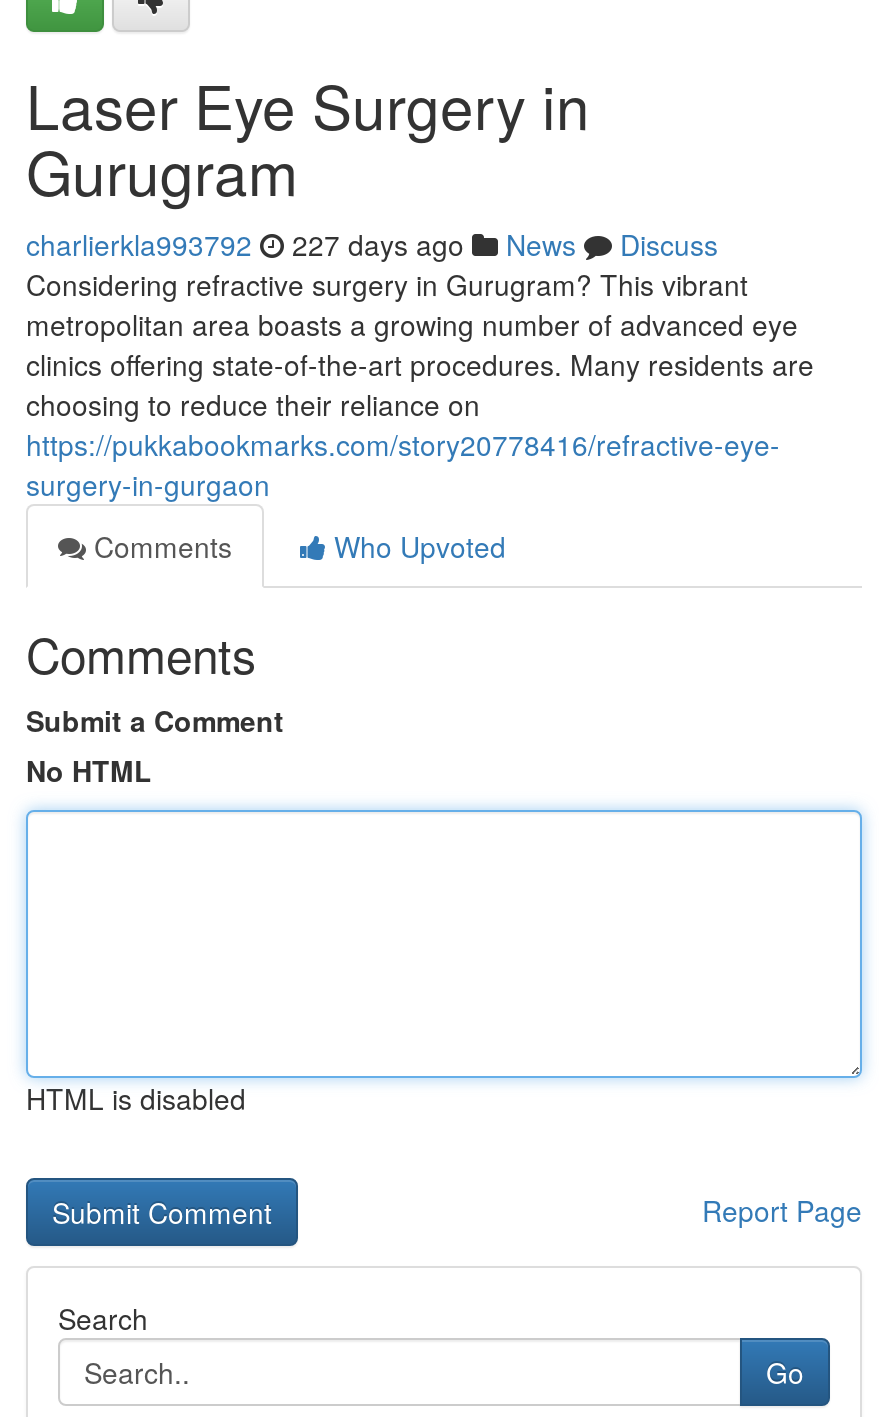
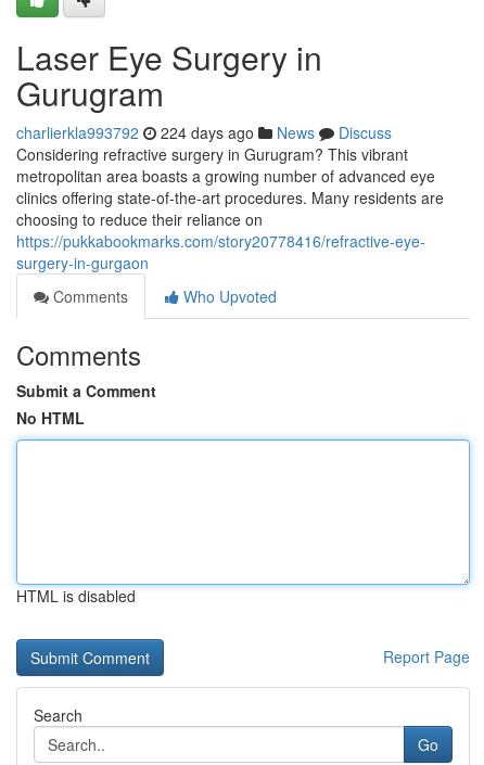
- charlierkla993792 227 days ago News Discuss
+ charlierkla993792 224 days ago News Discuss
